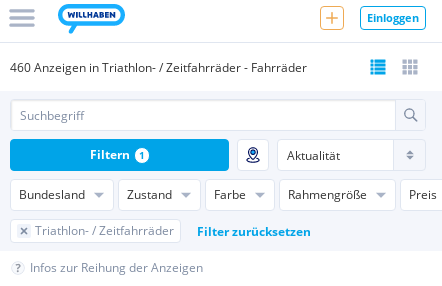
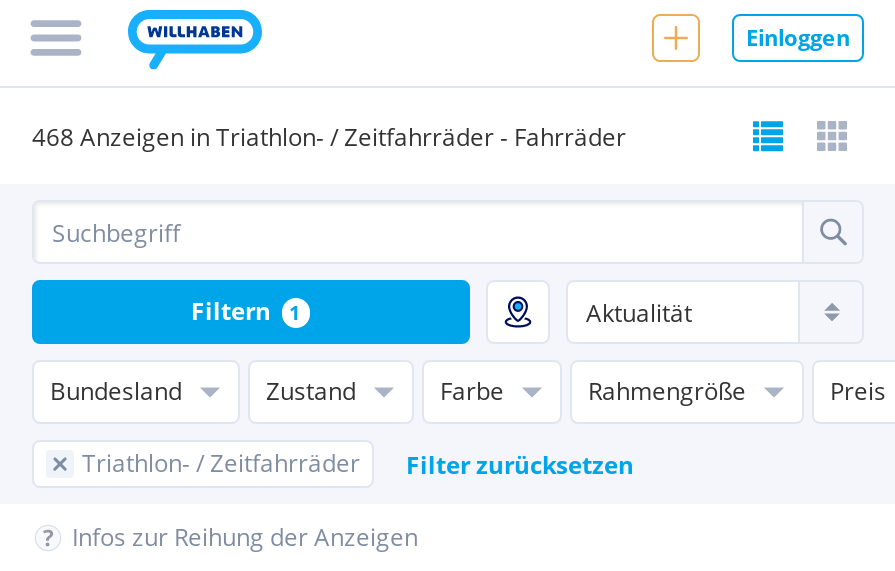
- 460 Anzeigen in Triathlon- / Zeitfahrräder - Fahrräder
+ 468 Anzeigen in Triathlon- / Zeitfahrräder - Fahrräder
